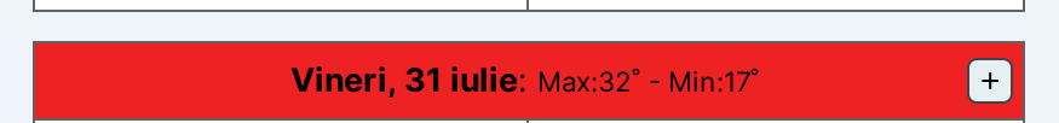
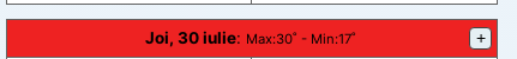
- Vineri, 31 iulie: Max:32˚ - Min:17˚
+ Joi, 30 iulie: Max:30˚ - Min:17˚
